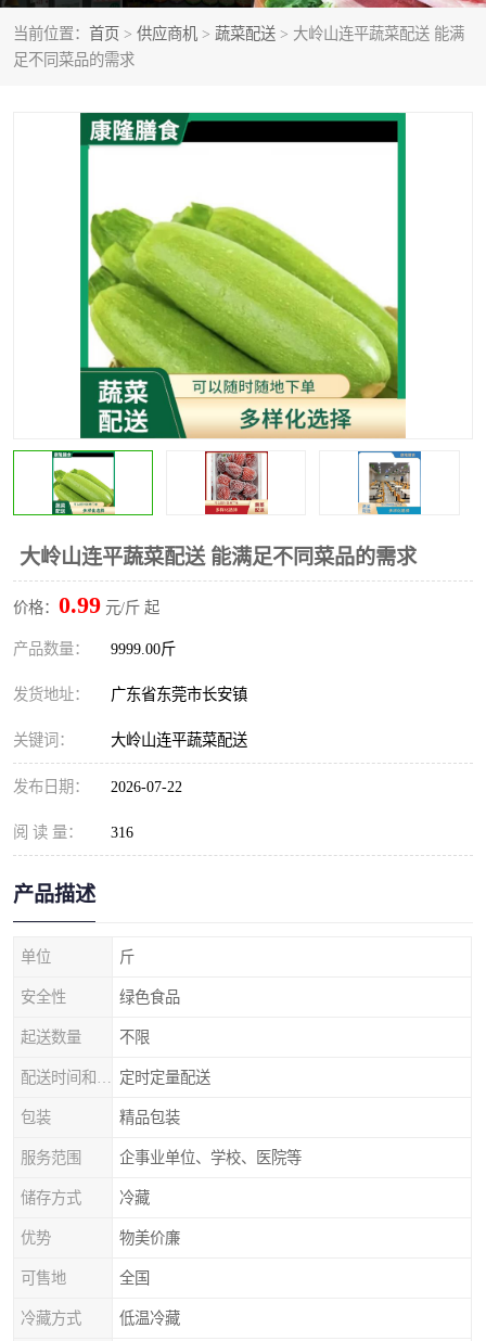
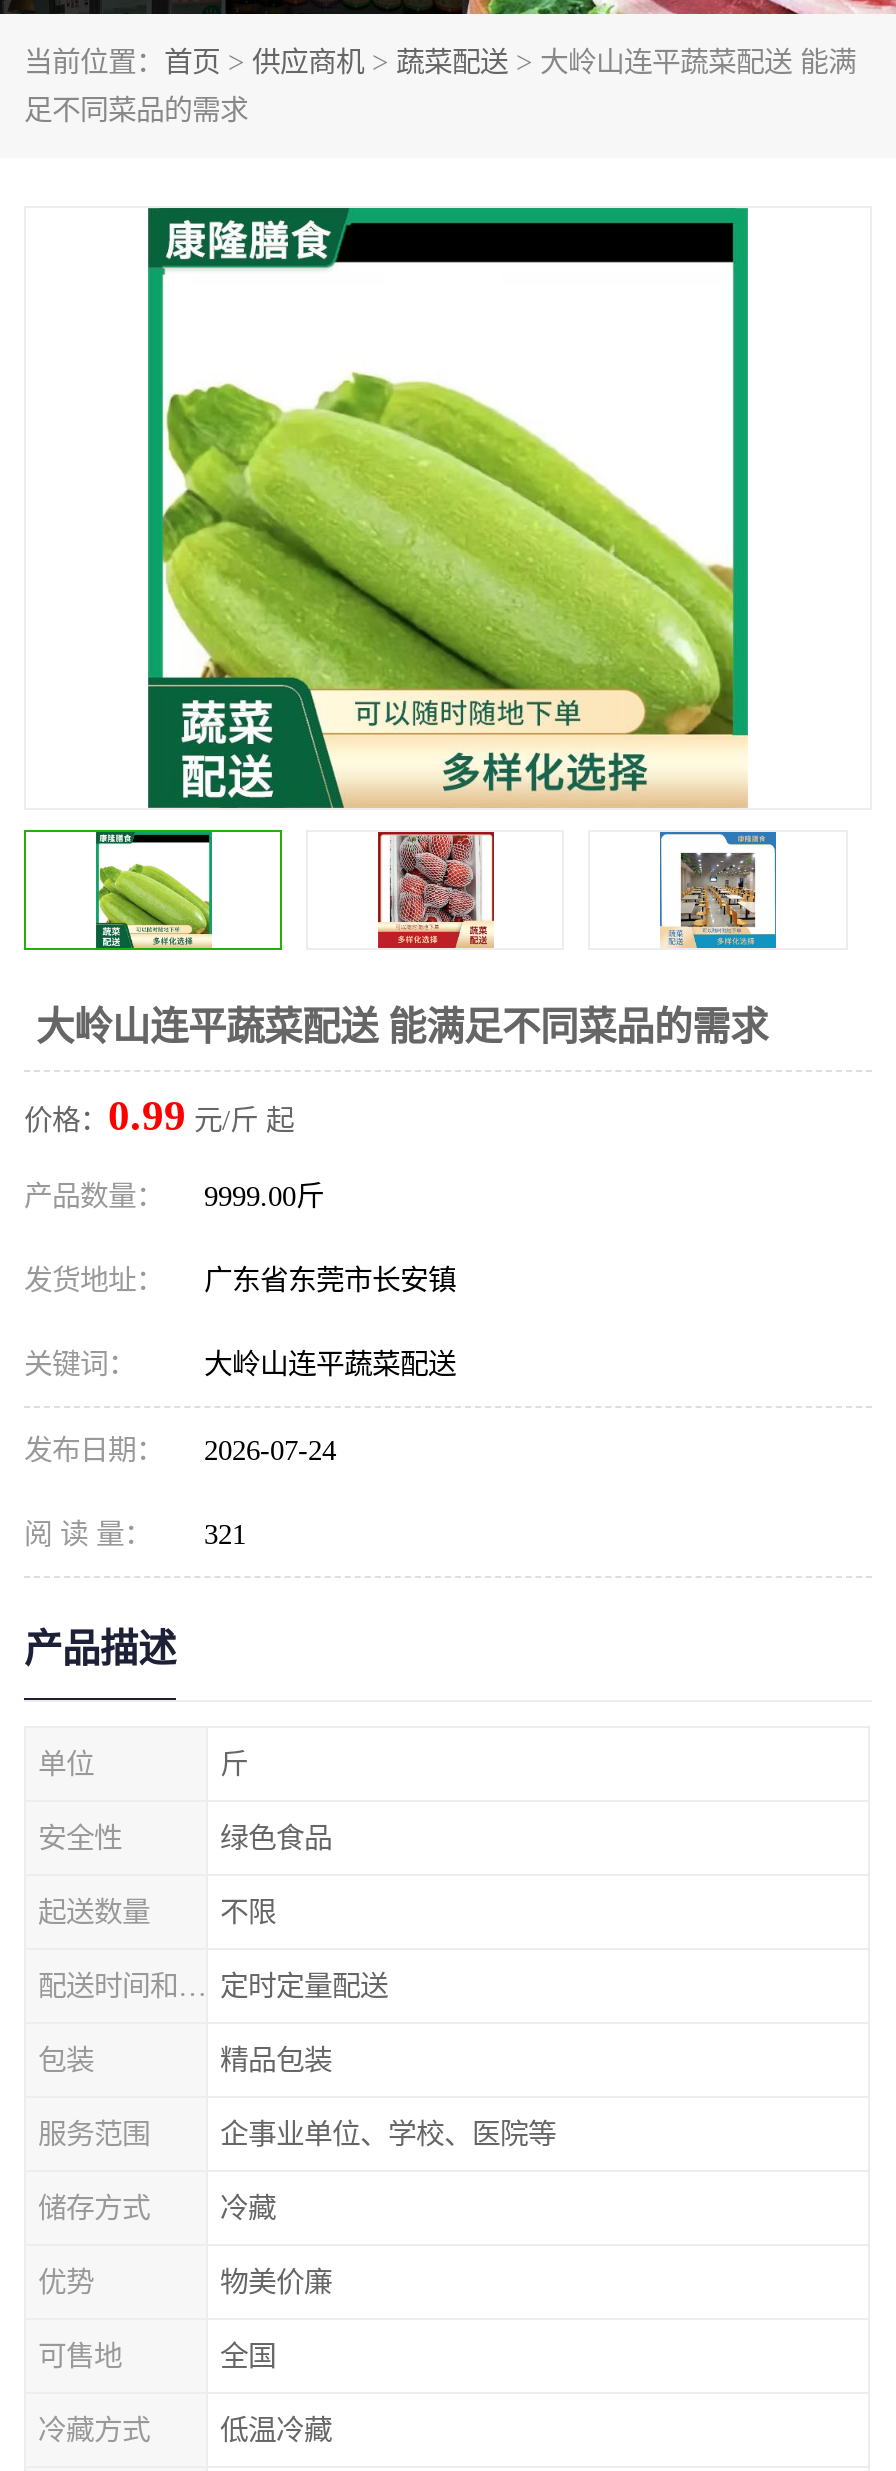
- 发布日期： 2026-07-22
+ 发布日期： 2026-07-24

- 阅 读 量： 316
+ 阅 读 量： 321
